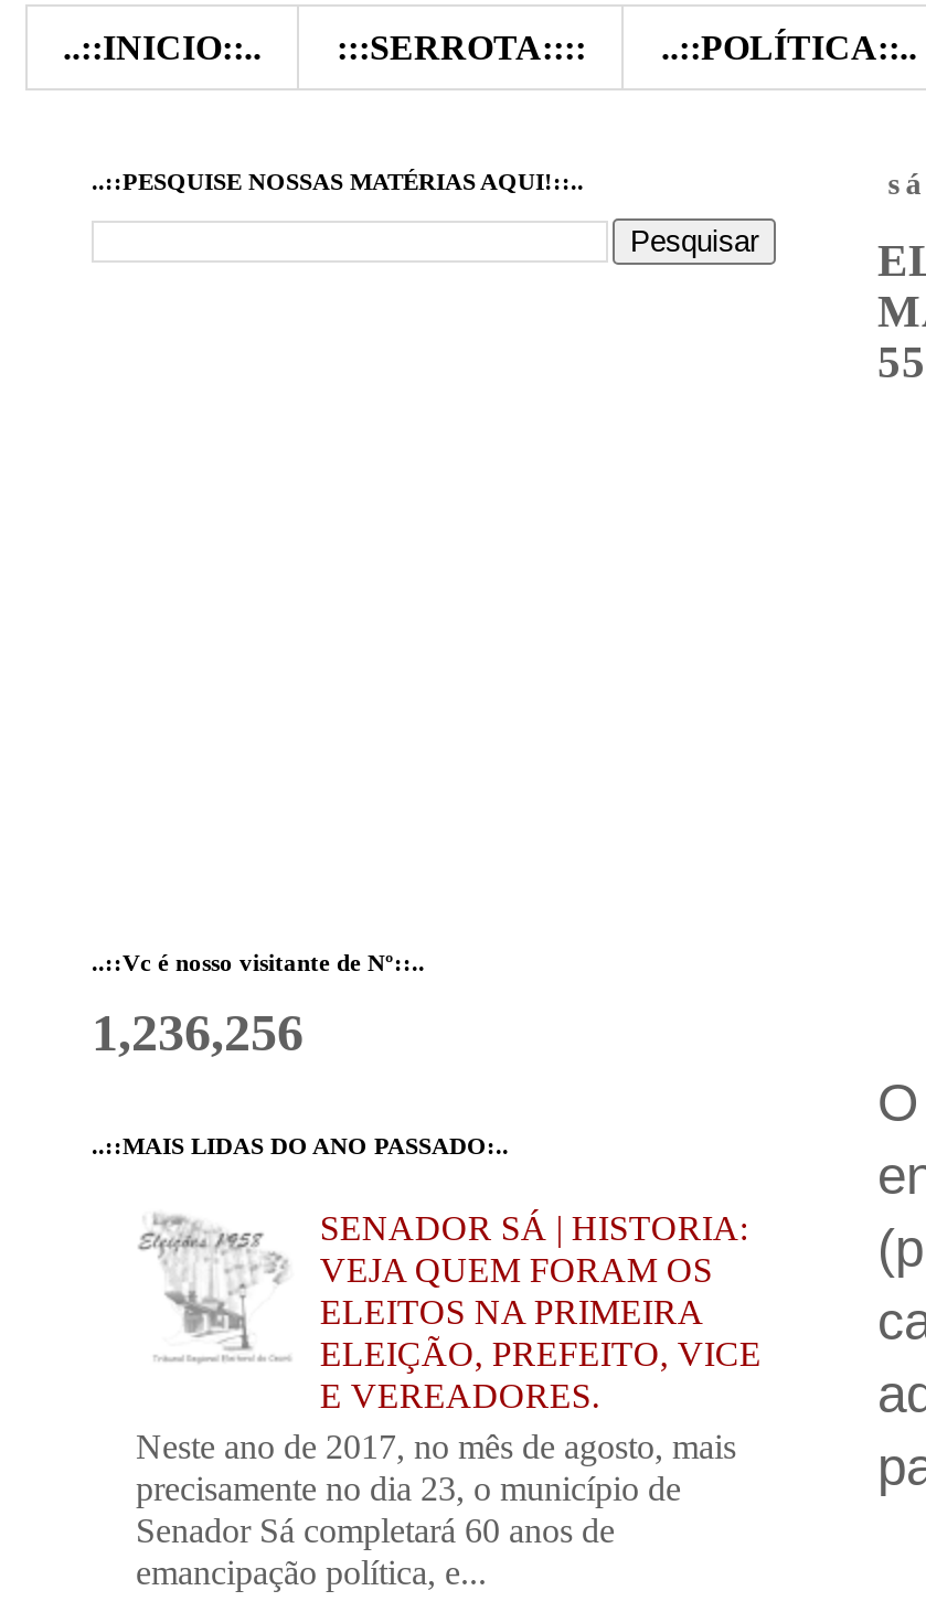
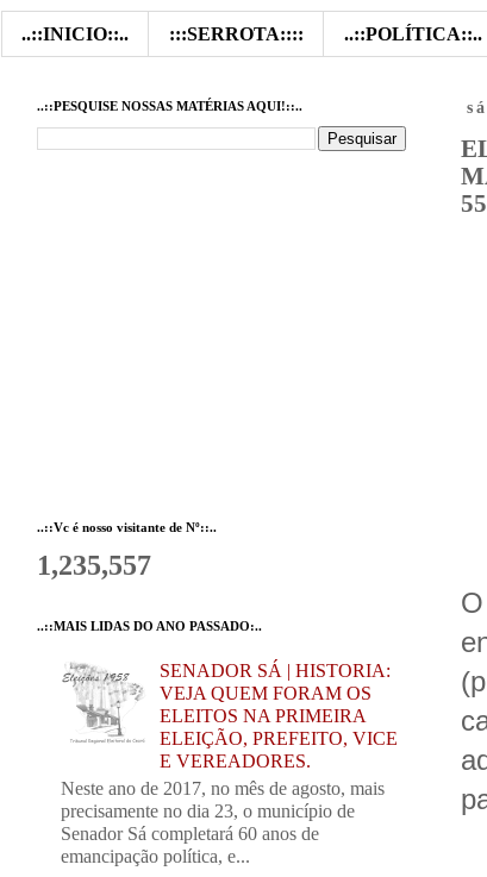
- 1,236,256
+ 1,235,557
